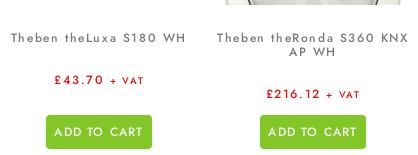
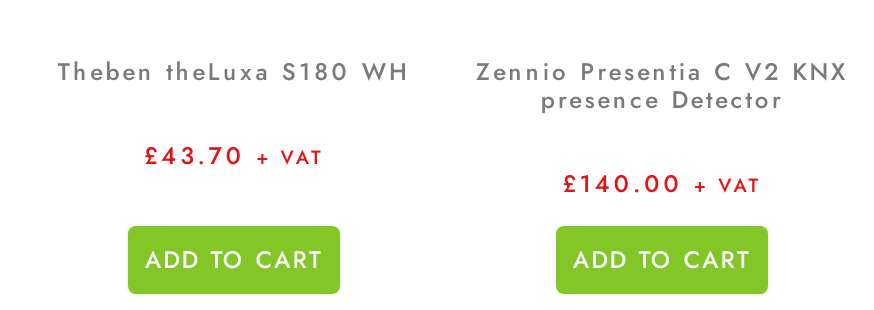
- Theben theRonda S360 KNX
- AP WH
+ Zennio Presentia C V2 KNX
+ presence Detector

- £216.12 + VAT
+ £140.00 + VAT
